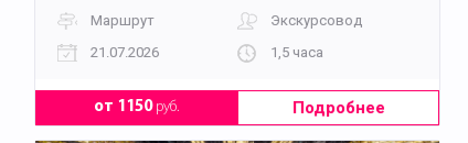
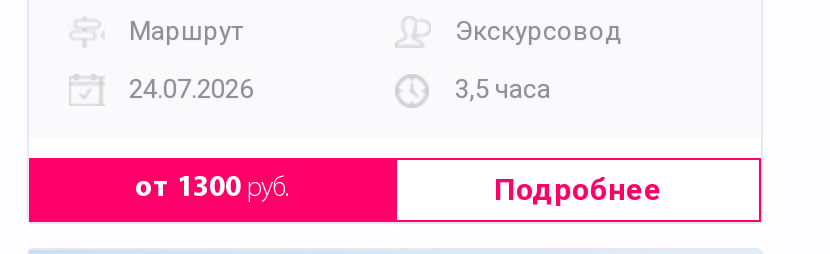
- 21.07.2026
+ 24.07.2026

- 1,5 часа
+ 3,5 часа

- от 1150 руб.
+ от 1300 руб.
